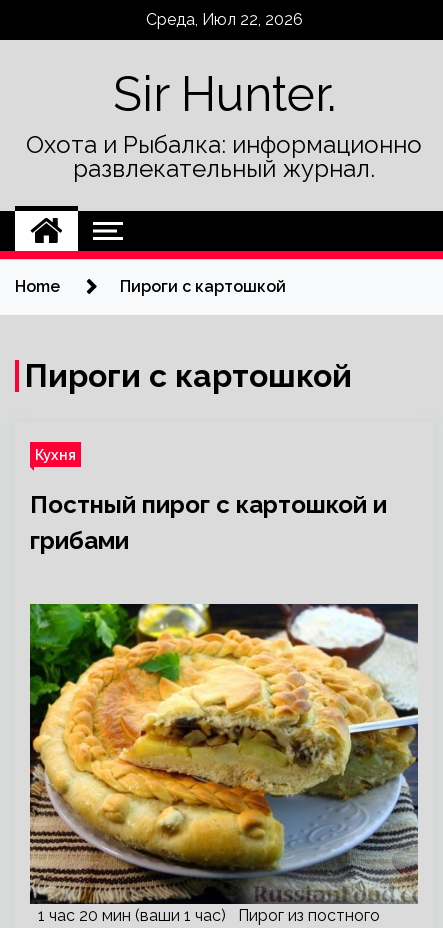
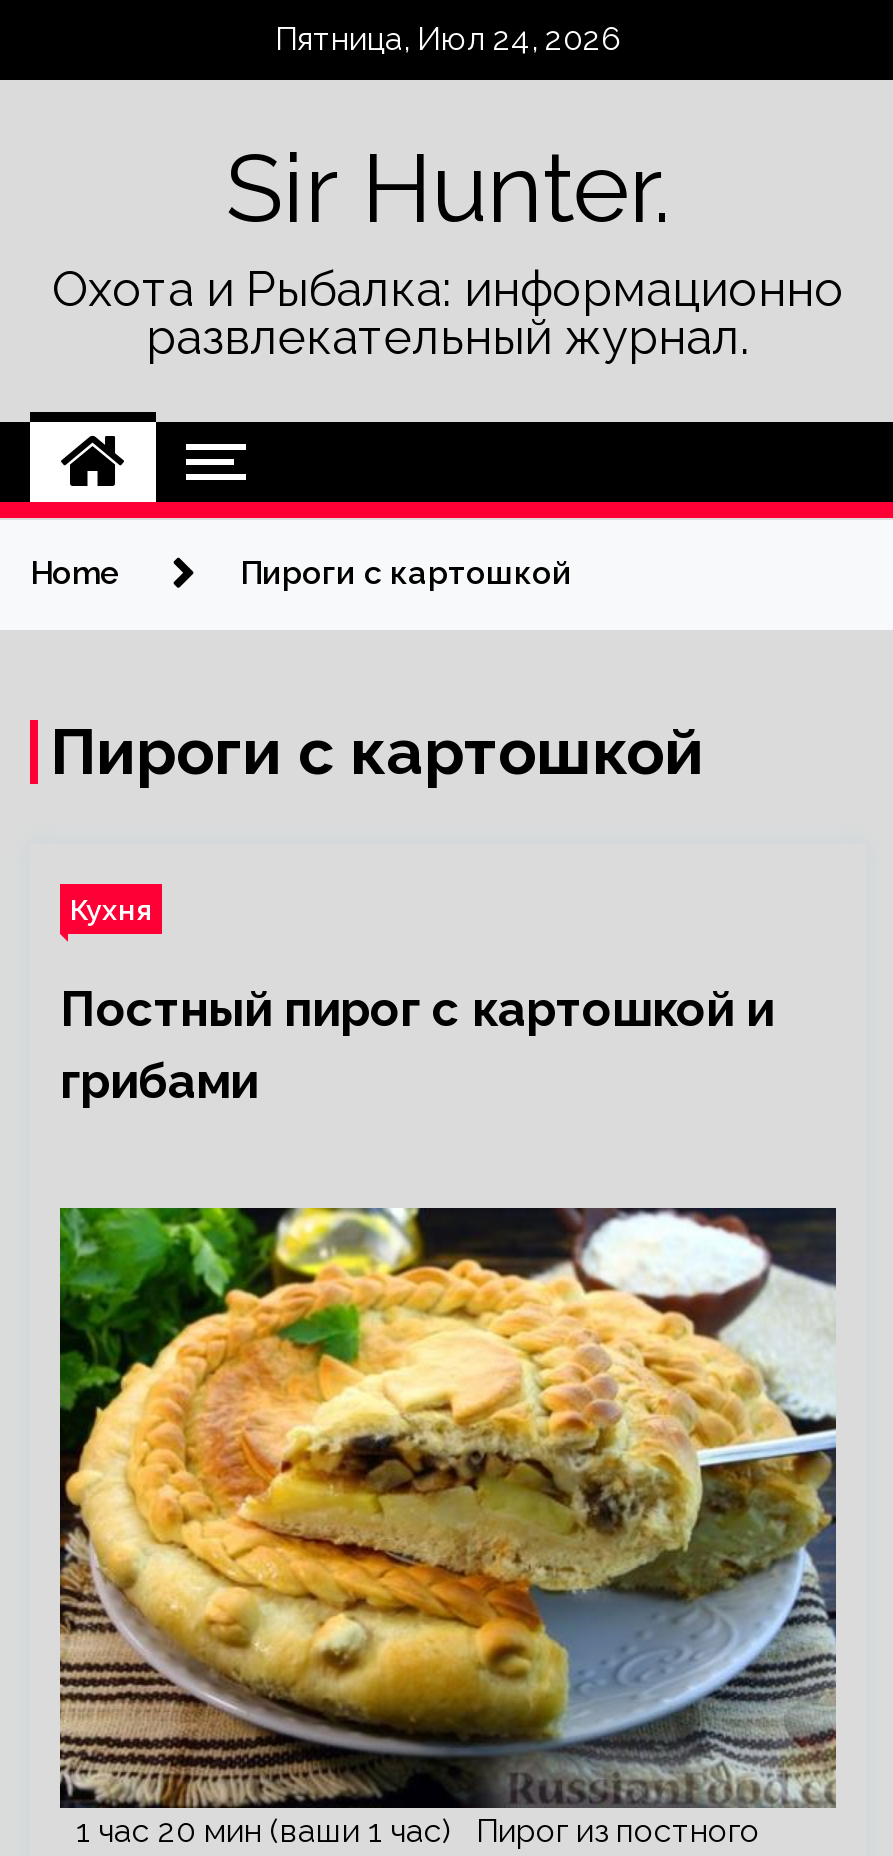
- Среда, Июл 22, 2026
+ Пятница, Июл 24, 2026
